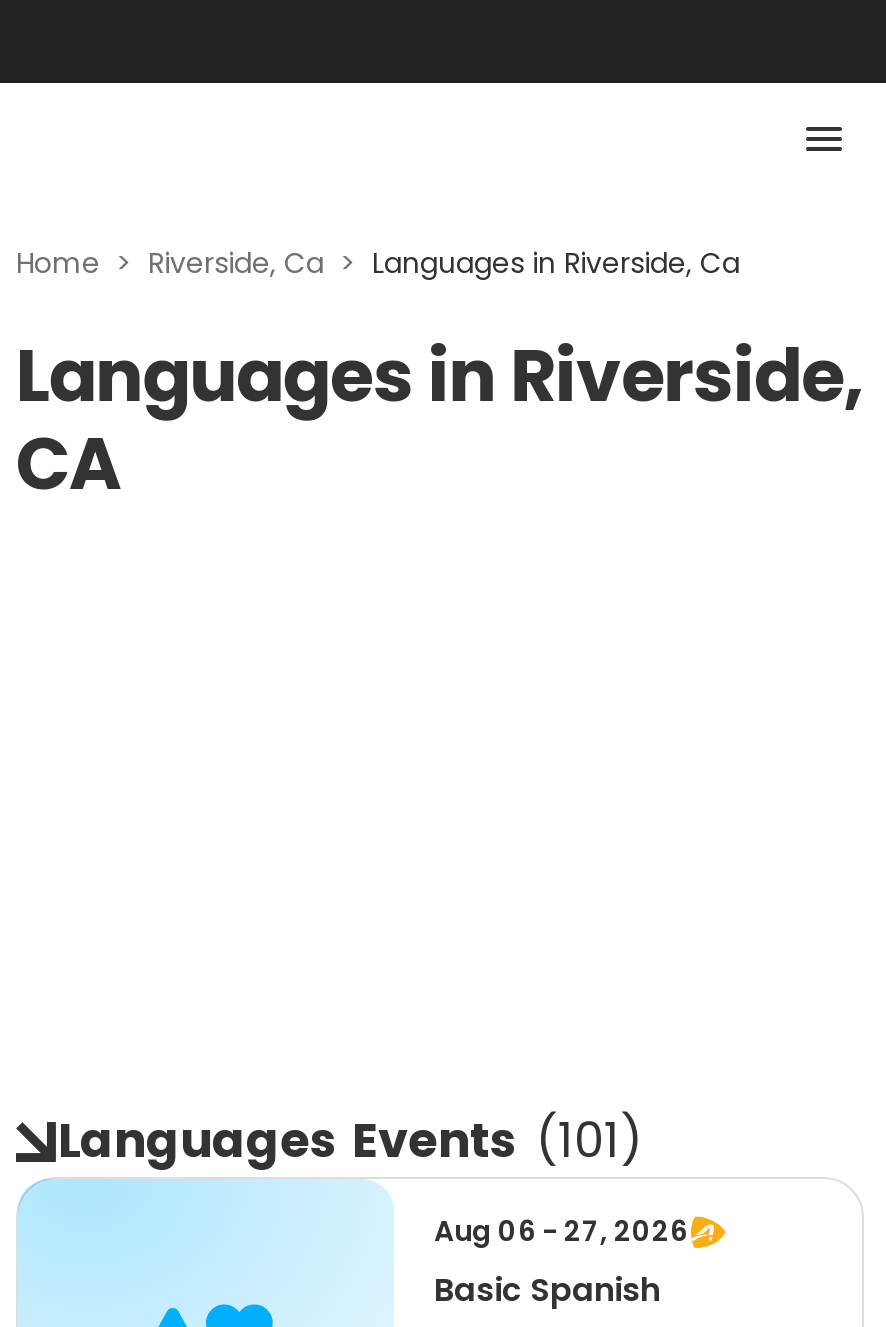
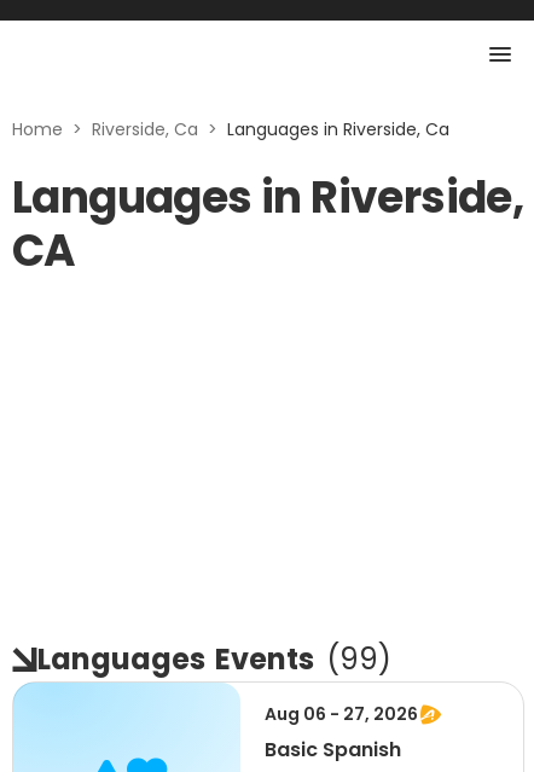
- Languages Events (101)
+ Languages Events (99)
